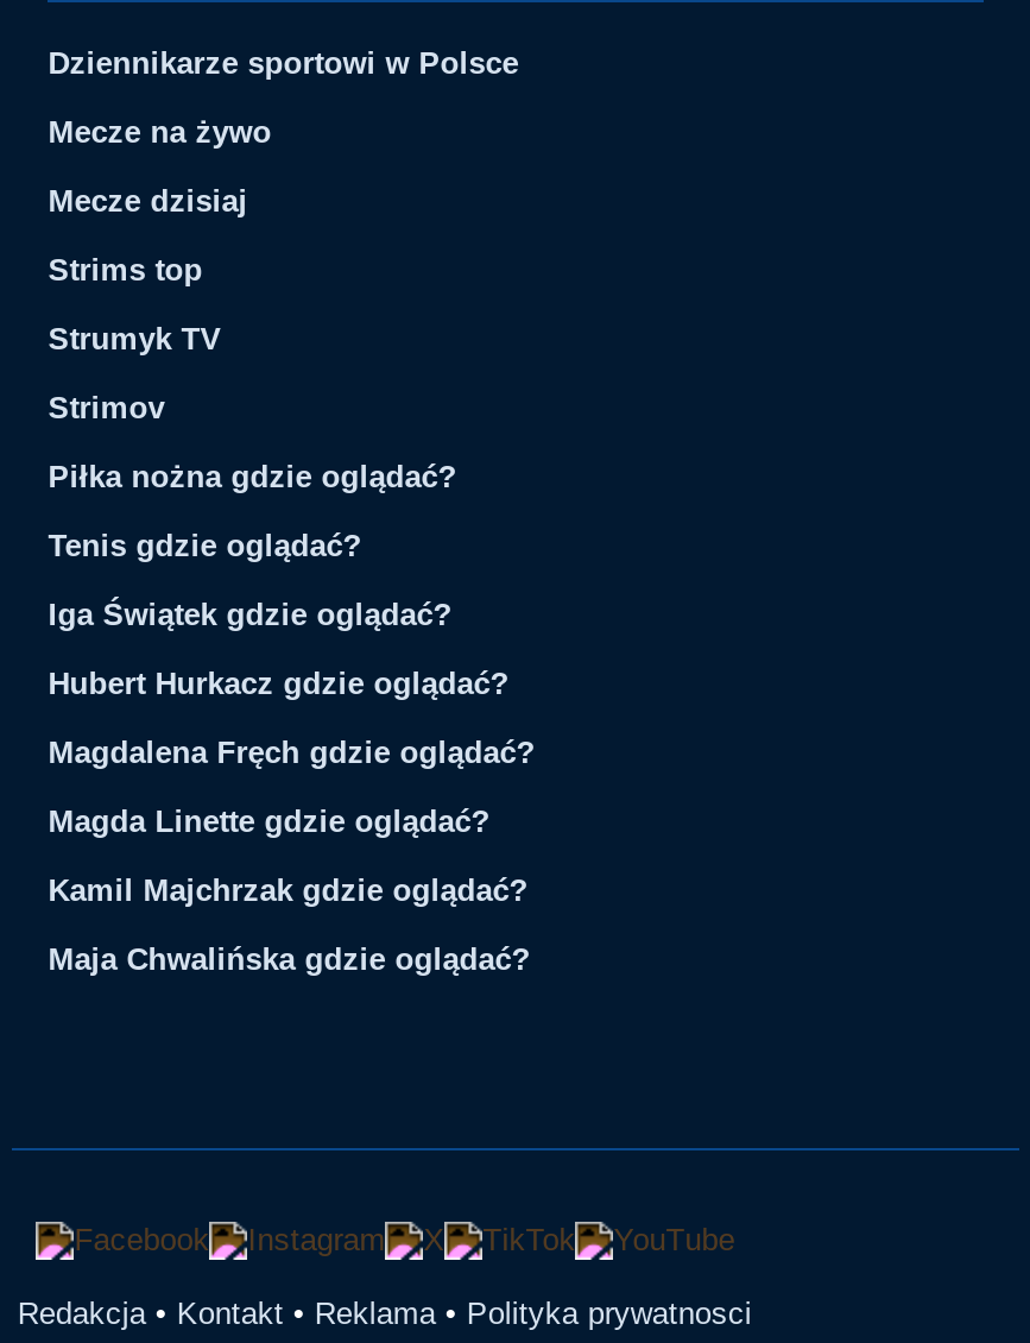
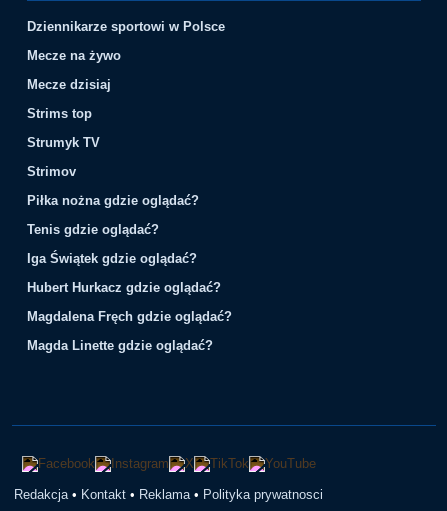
- Kamil Majchrzak gdzie oglądać?
- Maja Chwalińska gdzie oglądać?
